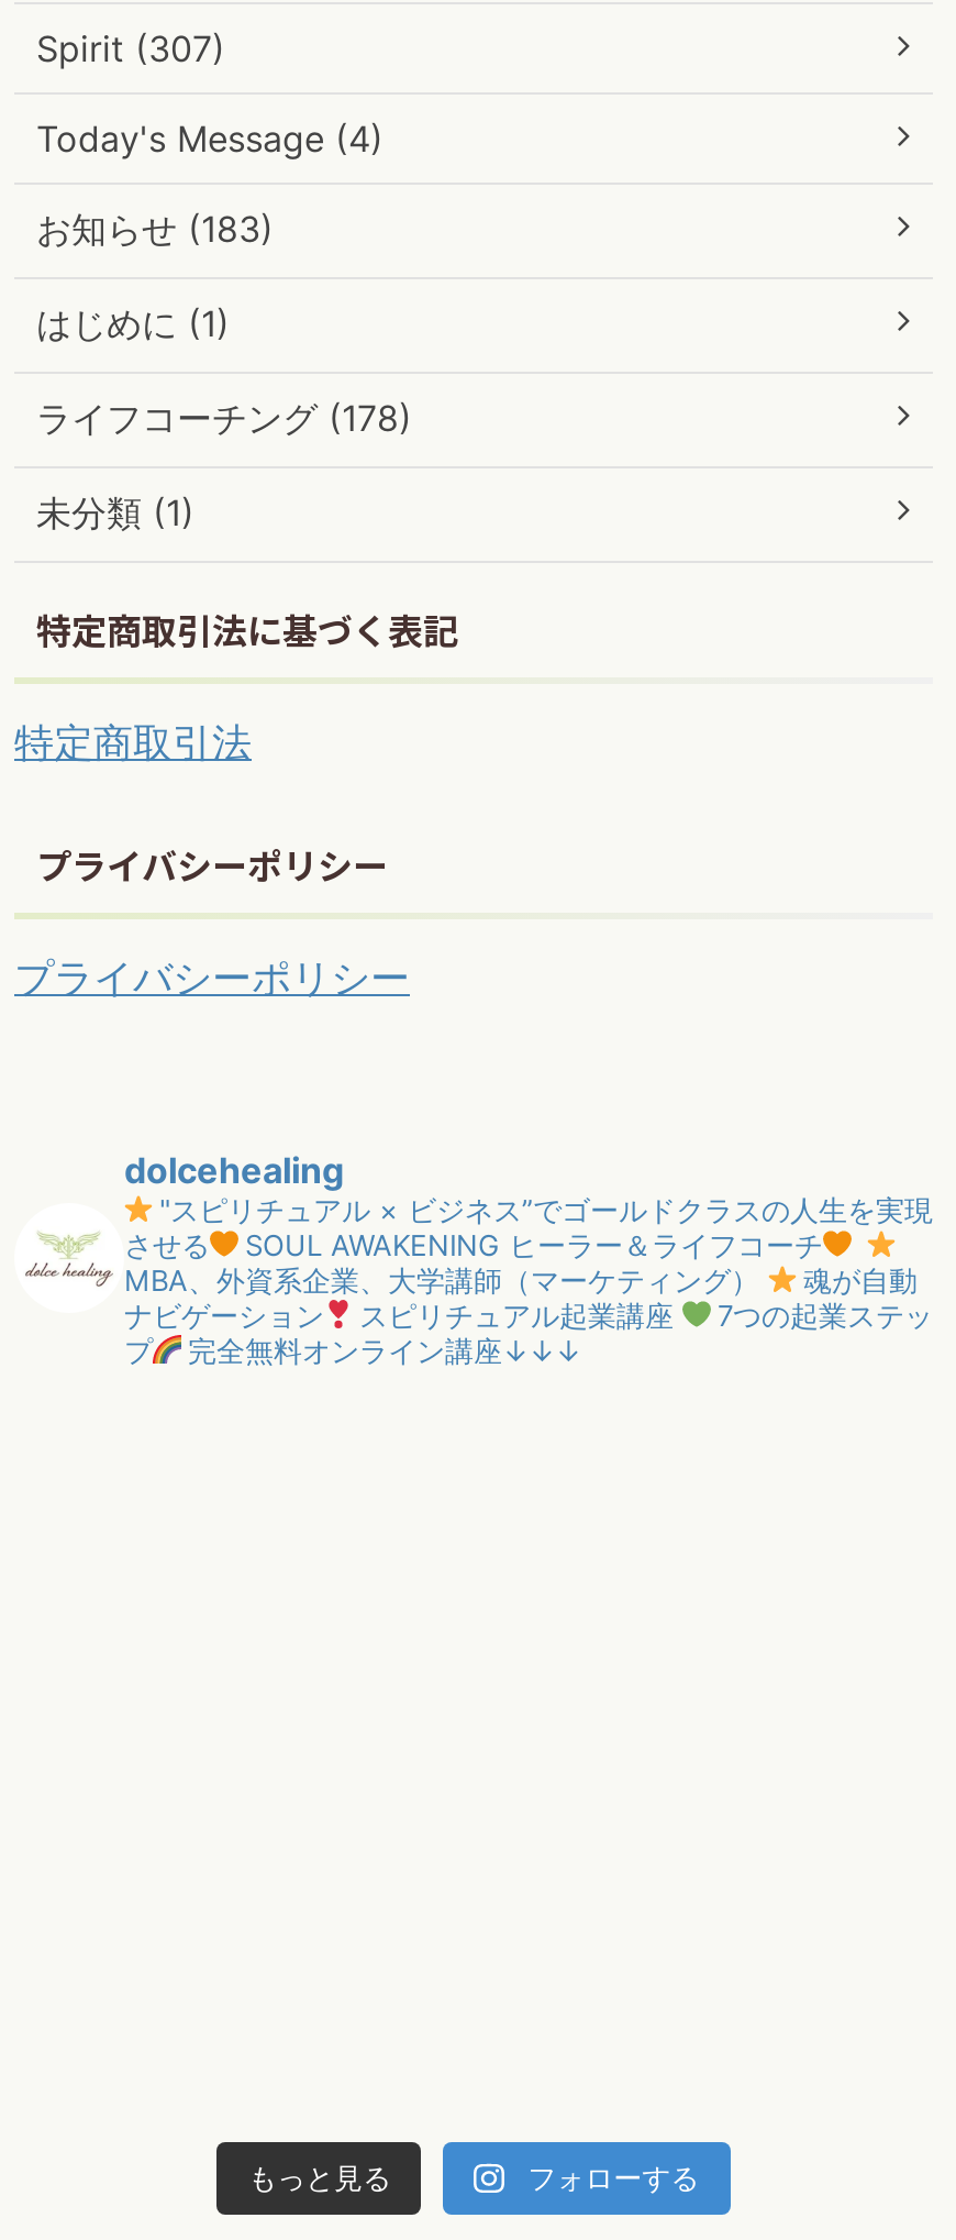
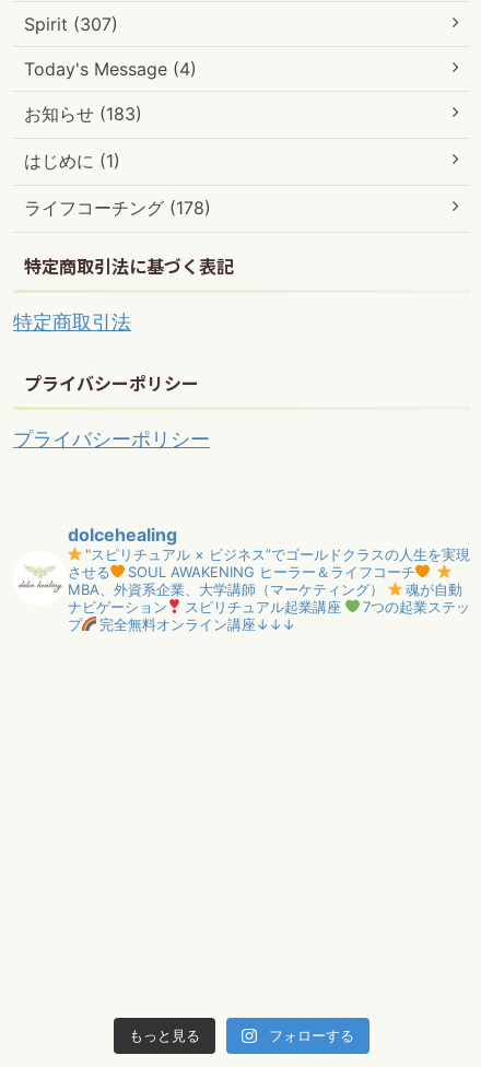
- 未分類 (1)
